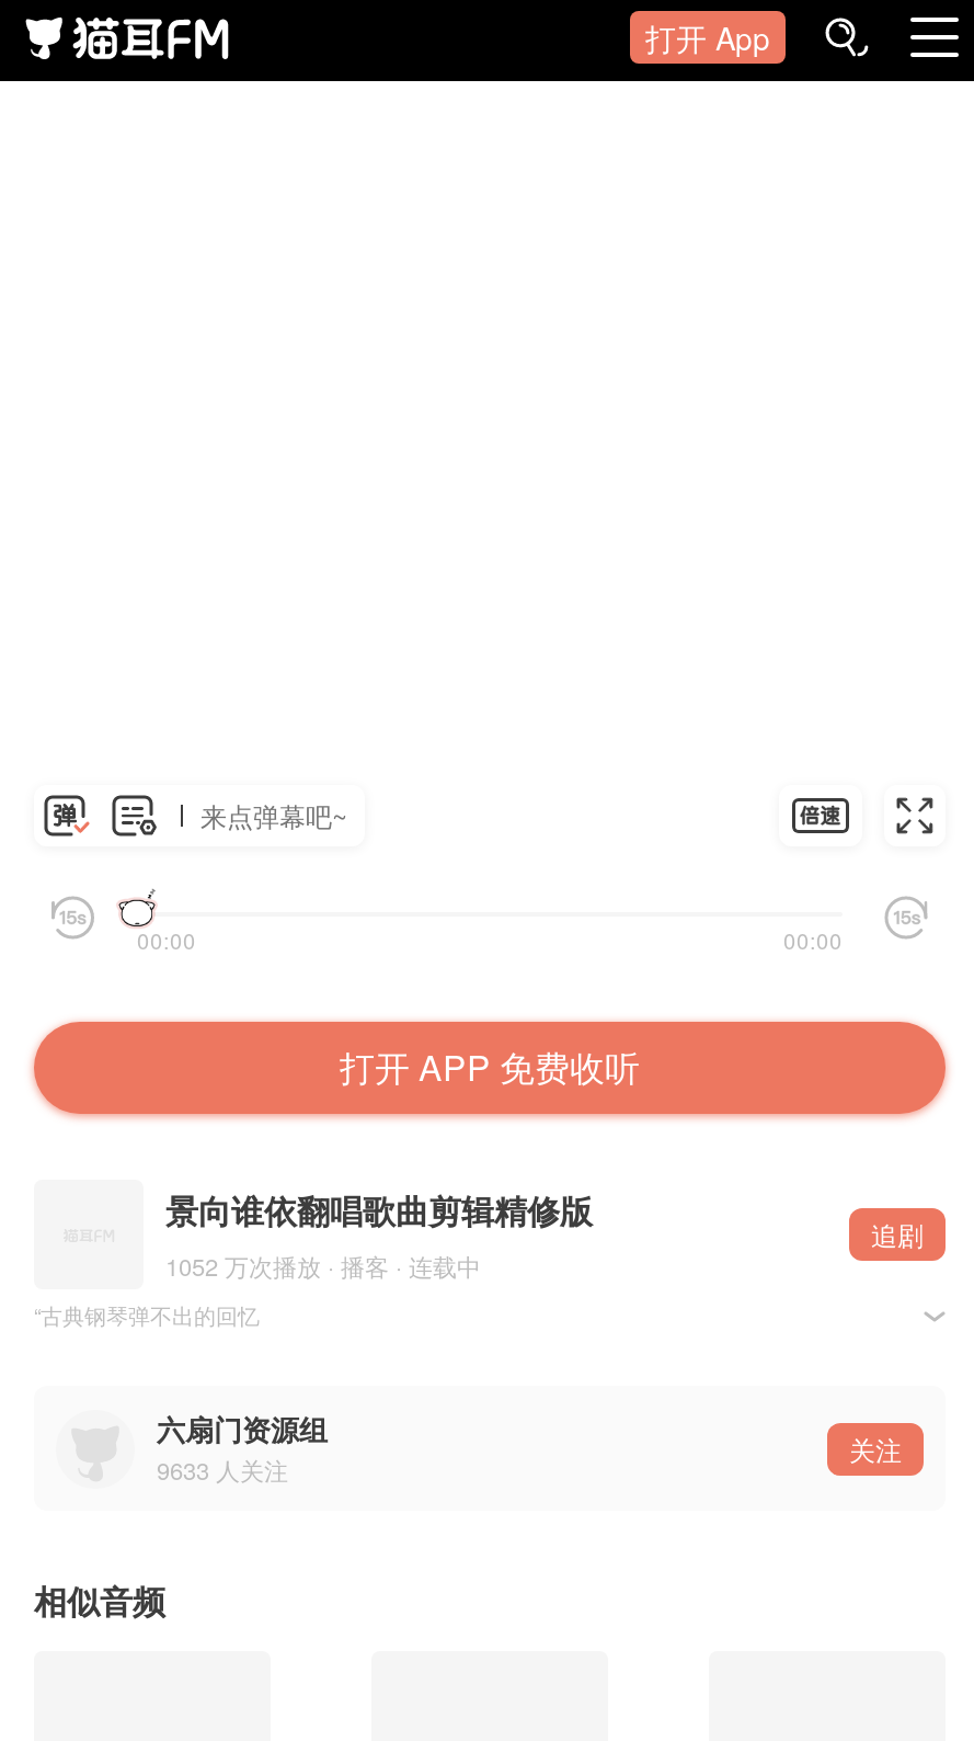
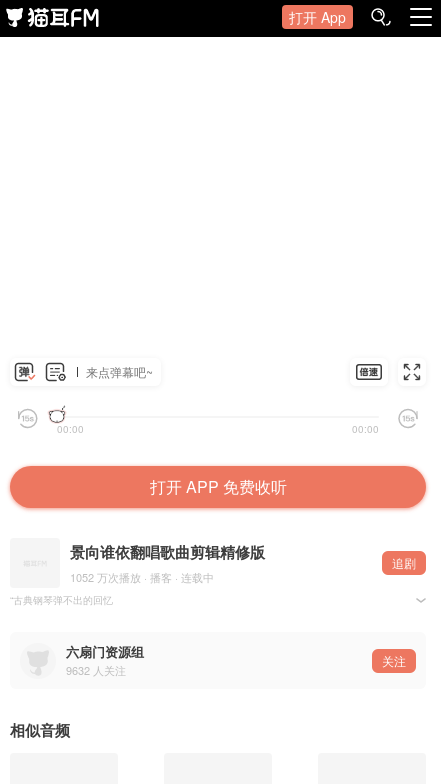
- 9633人关注
+ 9632人关注
